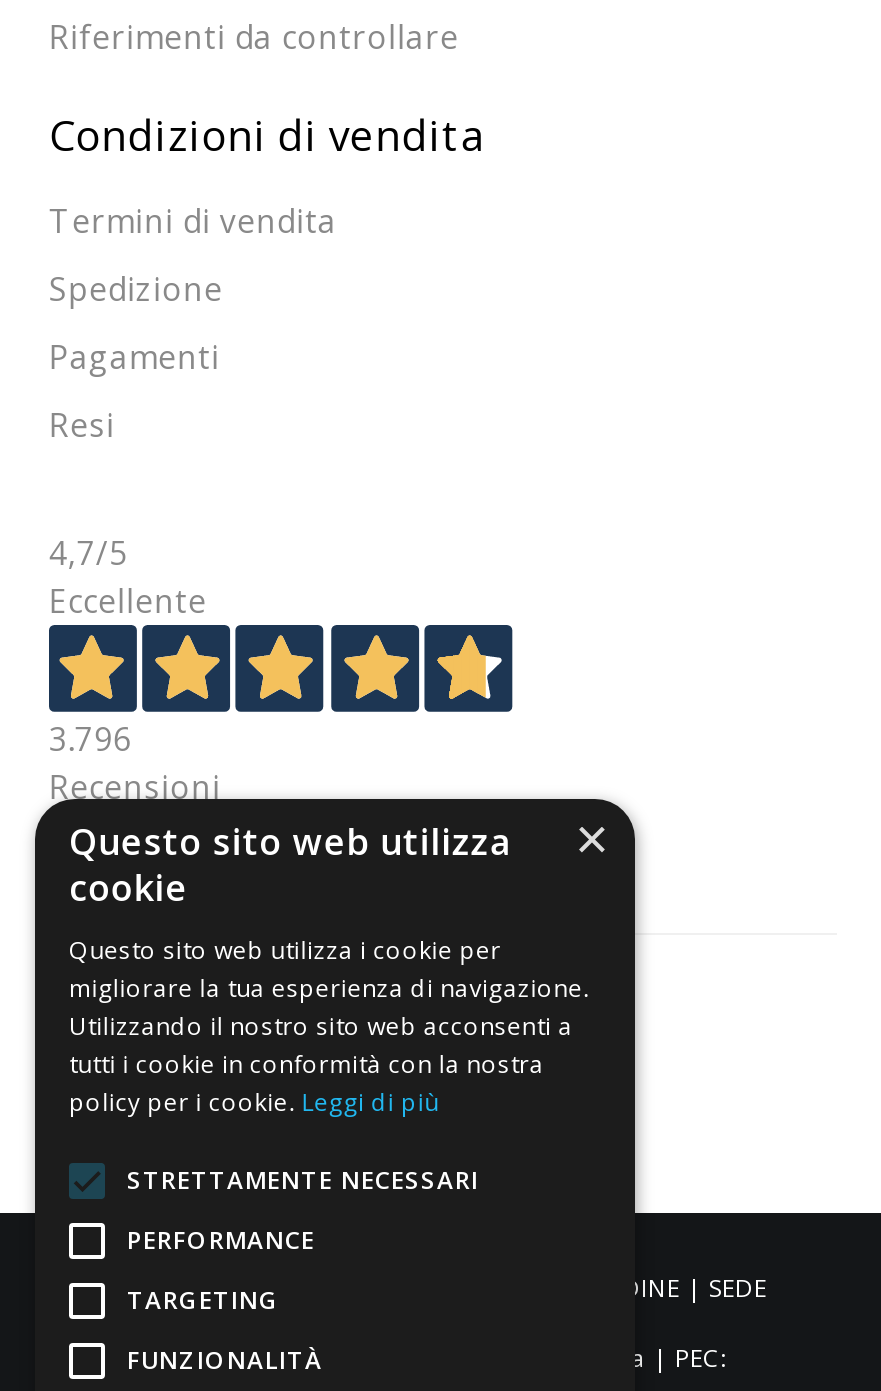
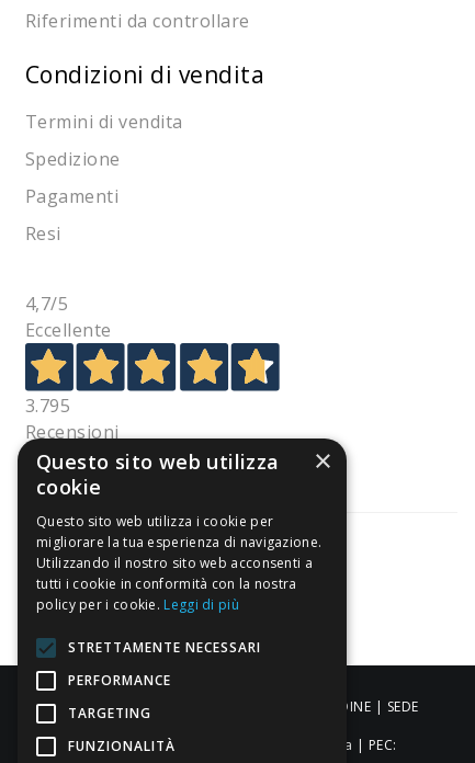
- 3.796
+ 3.795
